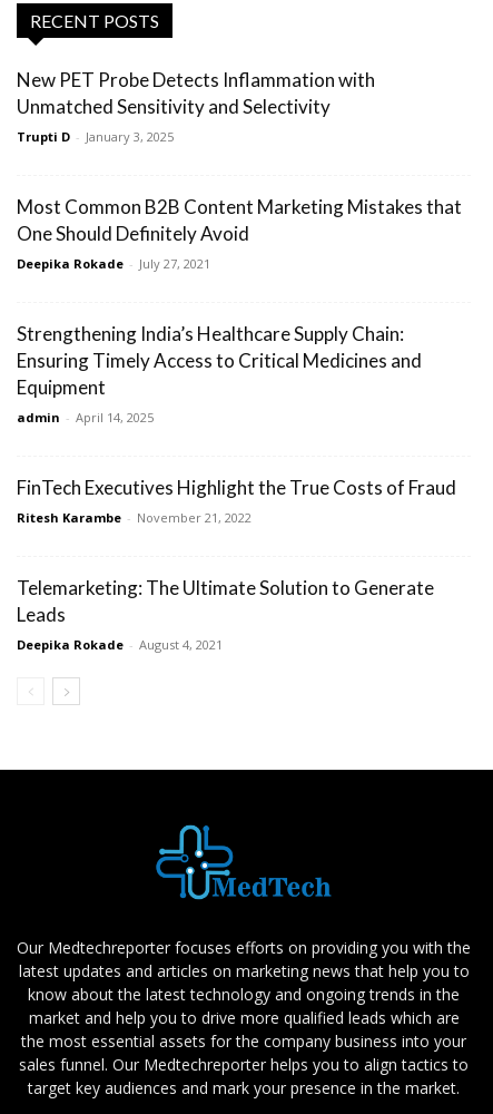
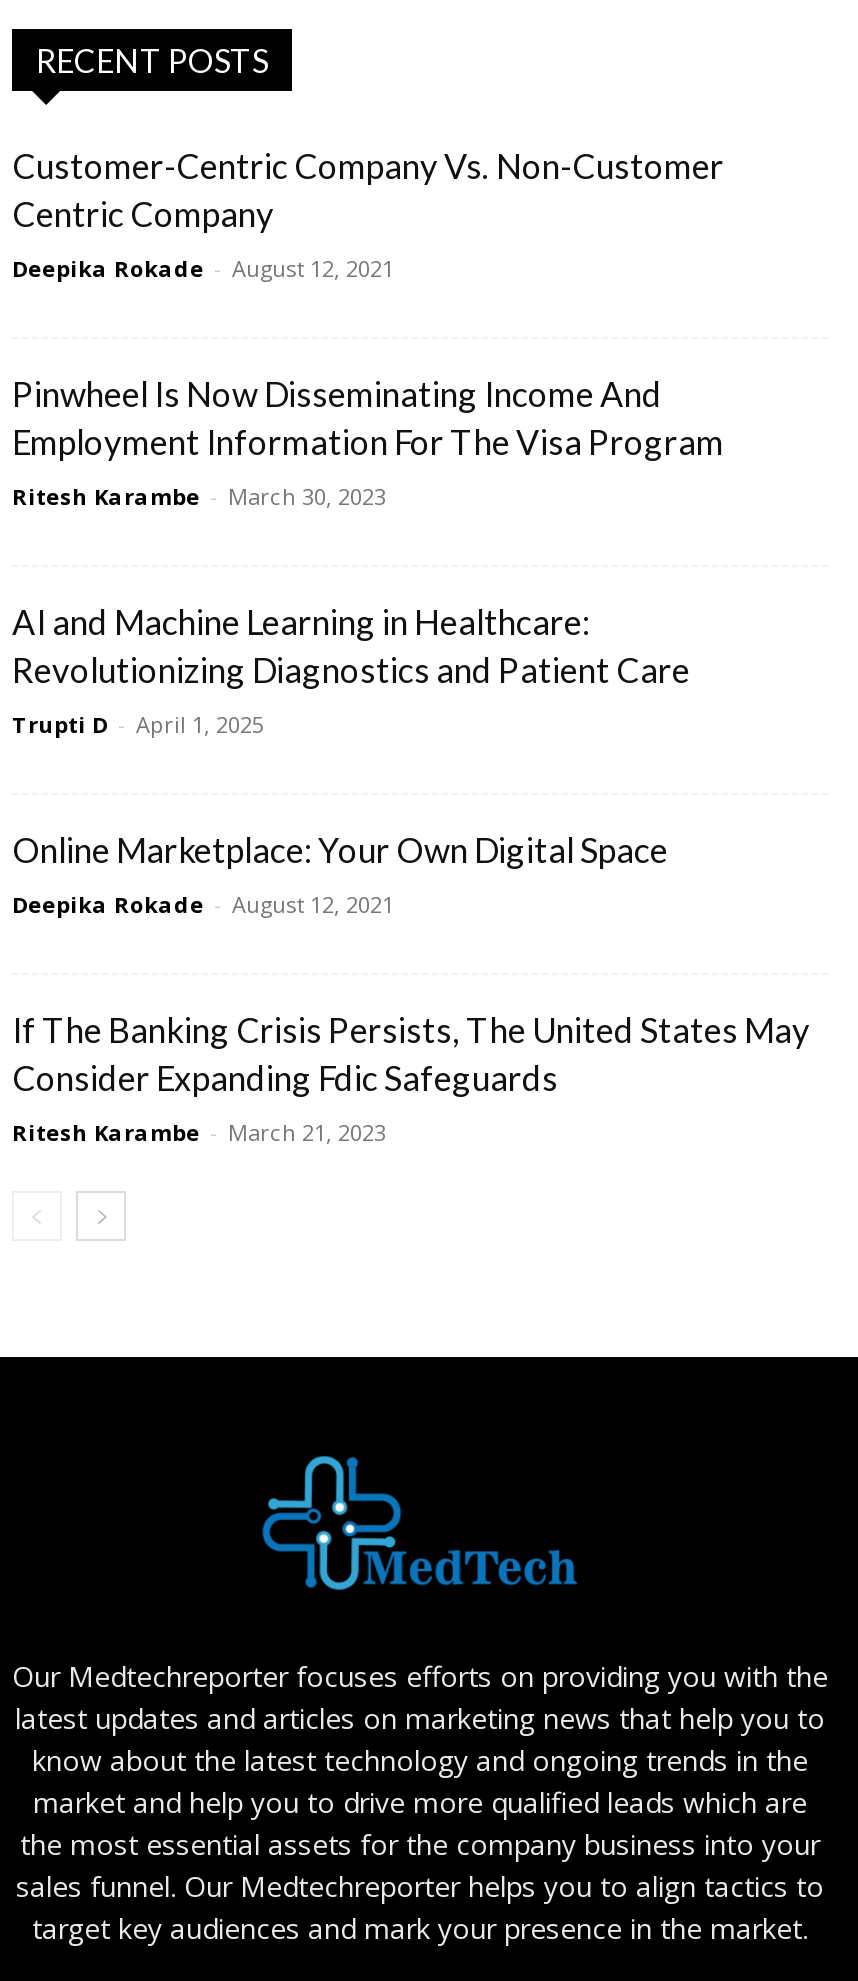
- New PET Probe Detects Inflammation with
- Unmatched Sensitivity and Selectivity
- Trupti D - January 3, 2025
+ Customer-Centric Company Vs. Non-Customer
+ Centric Company
+ Deepika Rokade - August 12, 2021

- Most Common B2B Content Marketing Mistakes that
- One Should Definitely Avoid
- Deepika Rokade - July 27, 2021
+ Pinwheel Is Now Disseminating Income And
+ Employment Information For The Visa Program
+ Ritesh Karambe - March 30, 2023

- Strengthening India’s Healthcare Supply Chain:
- Ensuring Timely Access to Critical Medicines and
- Equipment
- admin - April 14, 2025
+ AI and Machine Learning in Healthcare:
+ Revolutionizing Diagnostics and Patient Care
+ Trupti D - April 1, 2025

- FinTech Executives Highlight the True Costs of Fraud
- Ritesh Karambe - November 21, 2022
+ Online Marketplace: Your Own Digital Space
+ Deepika Rokade - August 12, 2021

- Telemarketing: The Ultimate Solution to Generate
- Leads
- Deepika Rokade - August 4, 2021
+ If The Banking Crisis Persists, The United States May
+ Consider Expanding Fdic Safeguards
+ Ritesh Karambe - March 21, 2023
